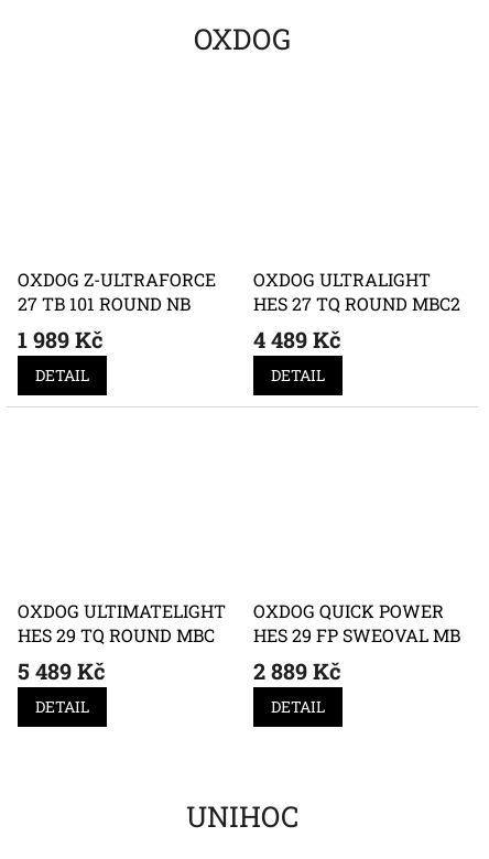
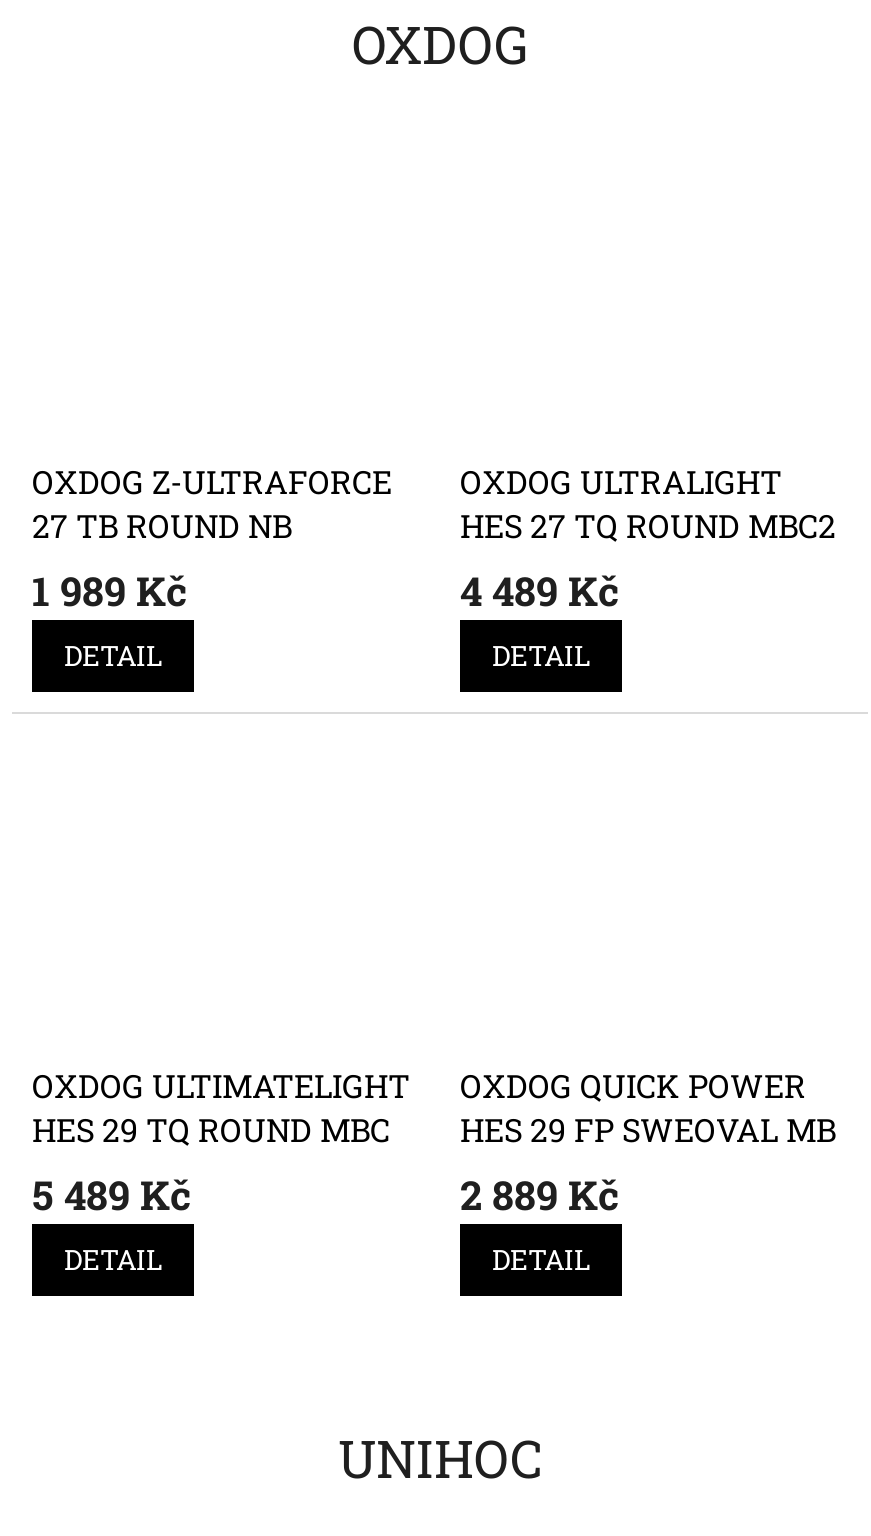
- 27 TB 101 ROUND NB
+ 27 TB ROUND NB
